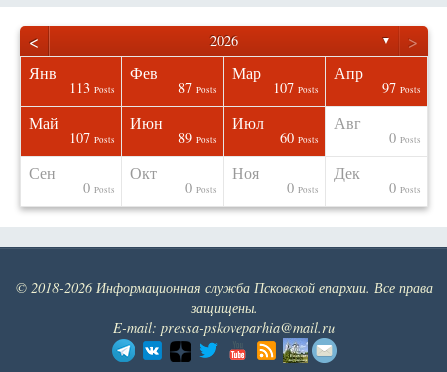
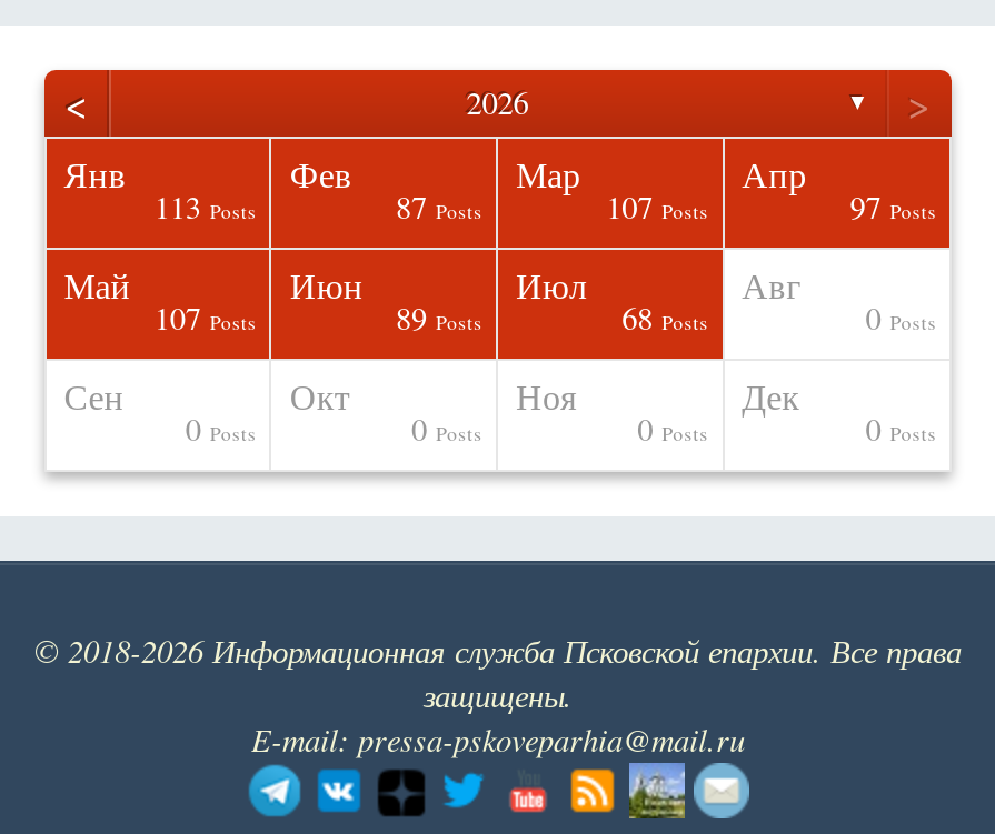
- 60 Posts
+ 68 Posts
